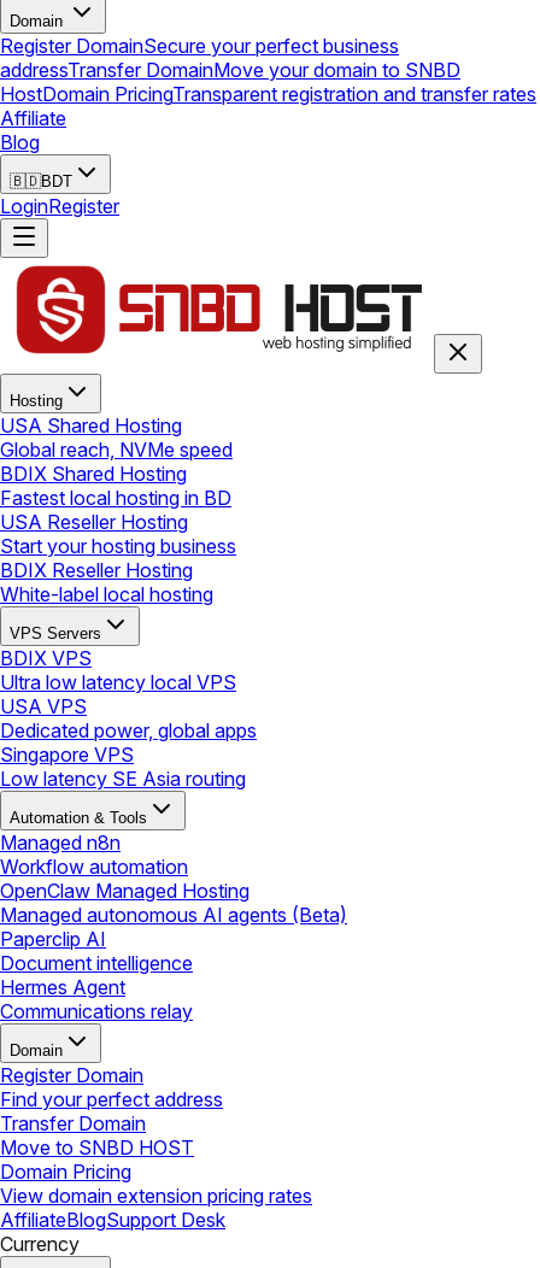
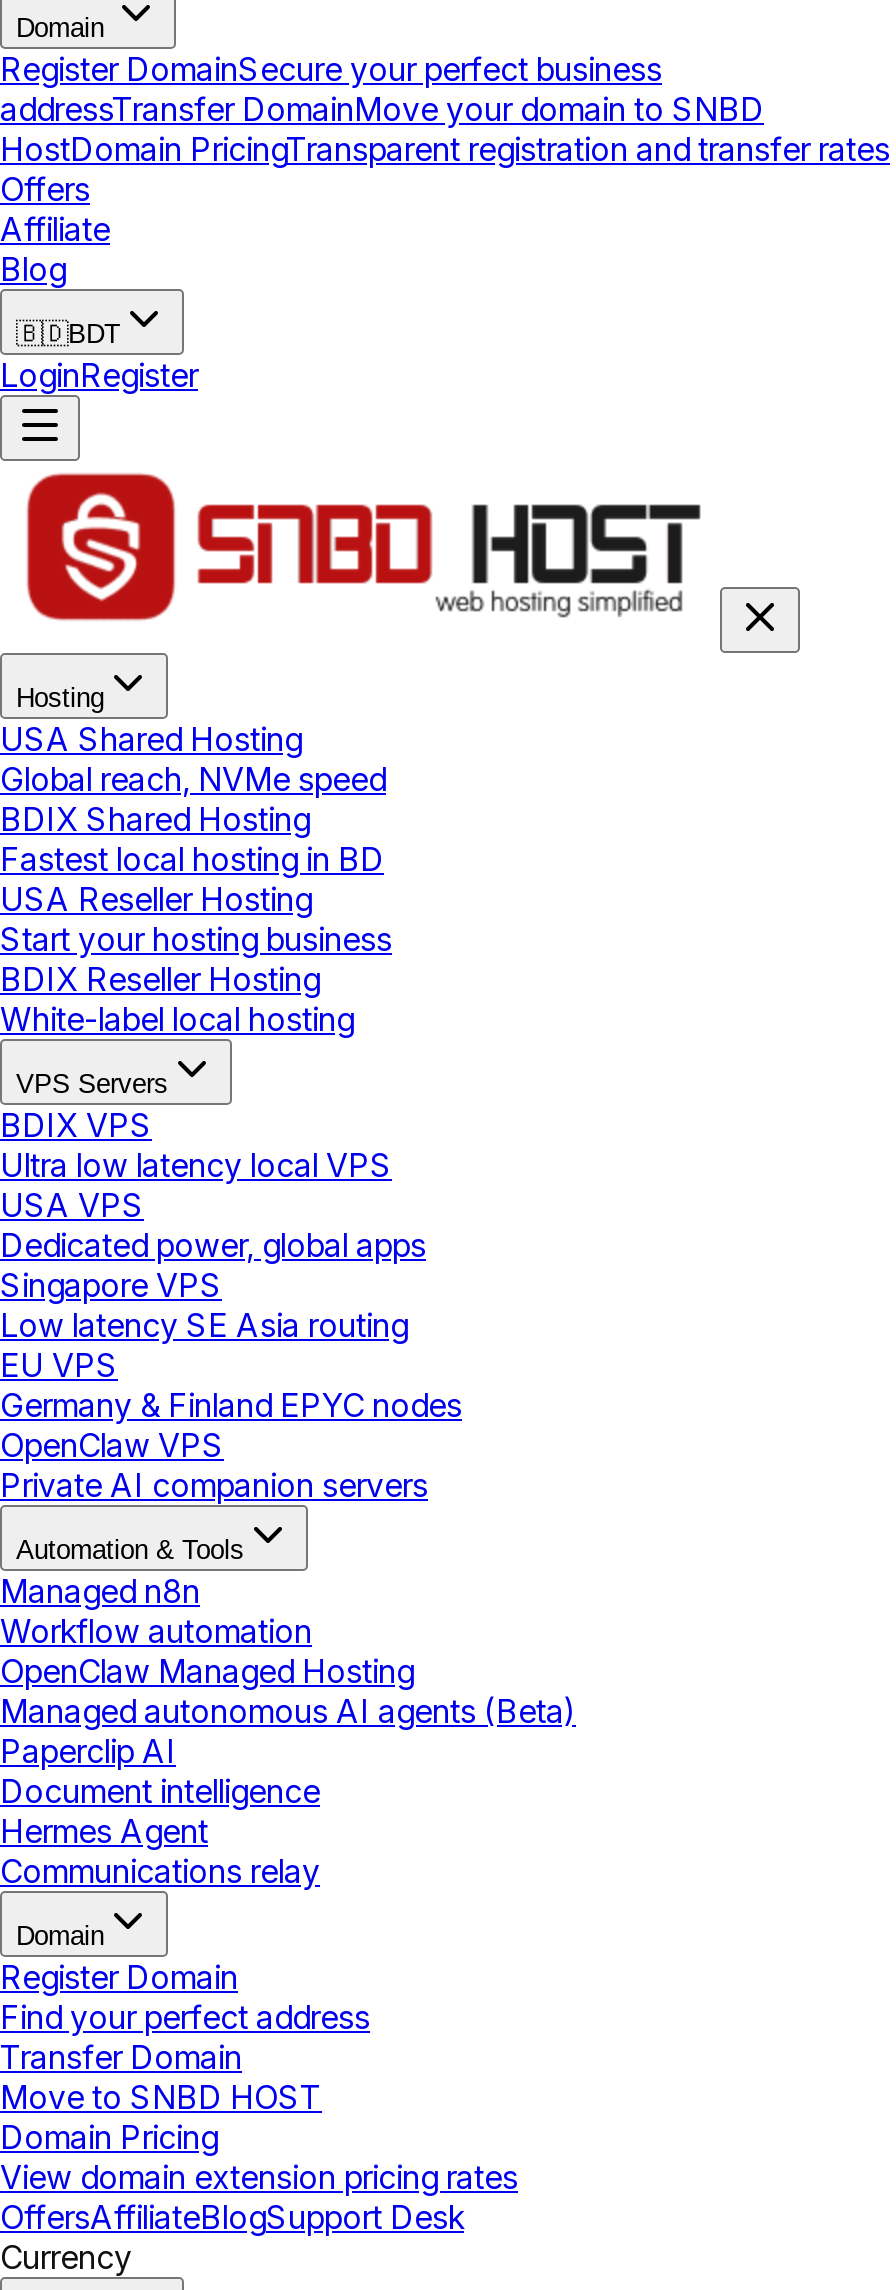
+ Offers

+ EU VPS
+ Germany & Finland EPYC nodes
+ OpenClaw VPS
+ Private AI companion servers

- AffiliateBlogSupport Desk
+ OffersAffiliateBlogSupport Desk
